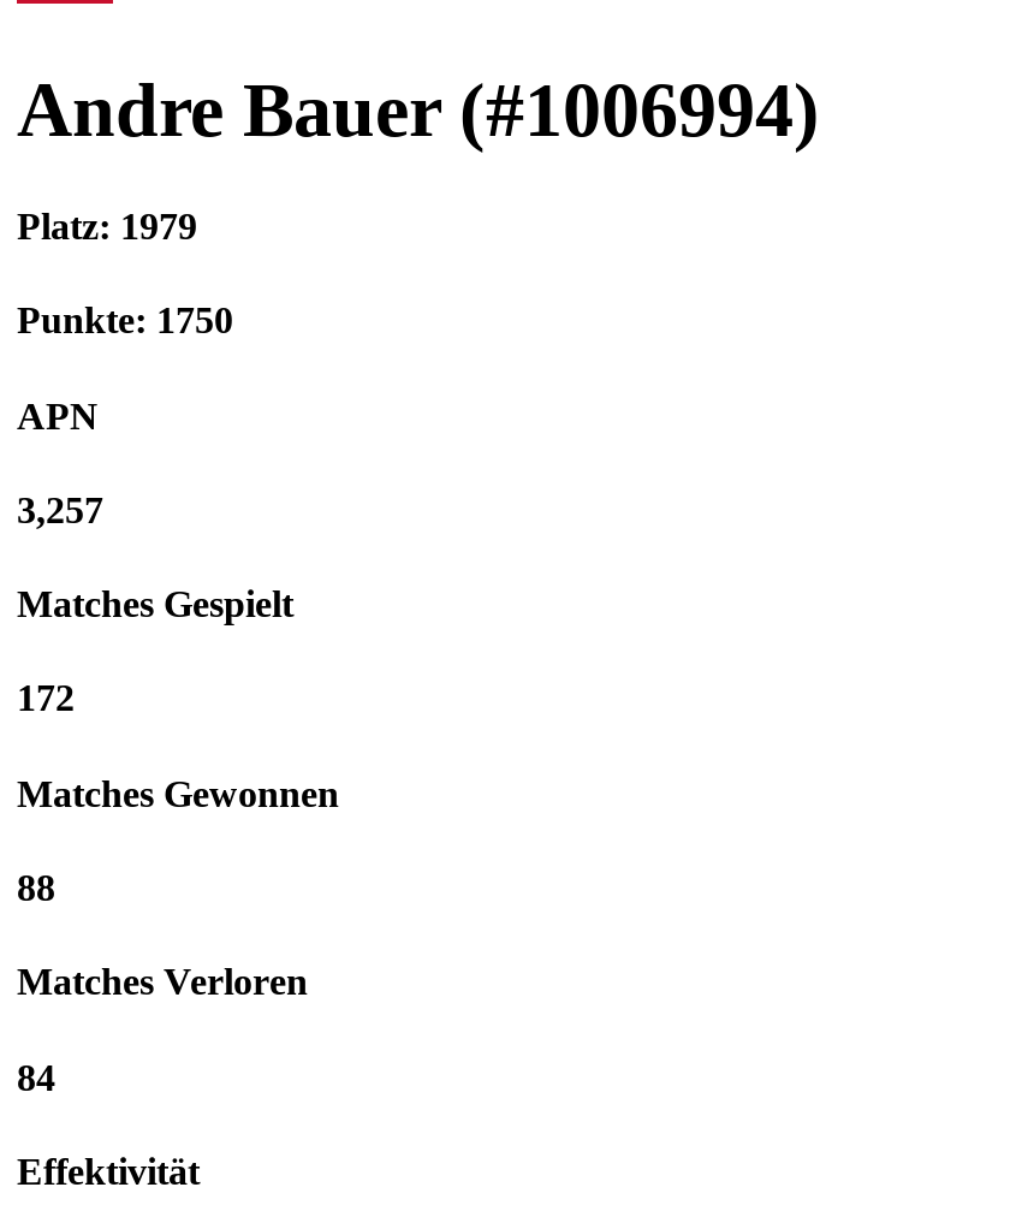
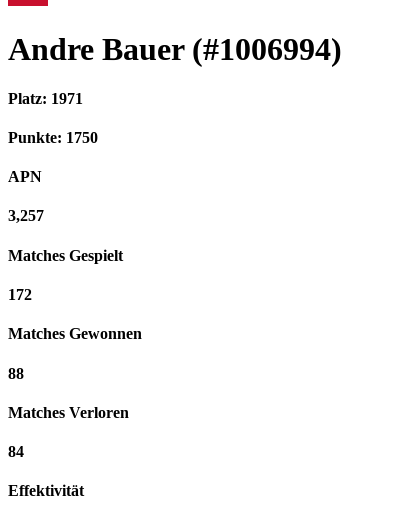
- Platz: 1979
+ Platz: 1971
